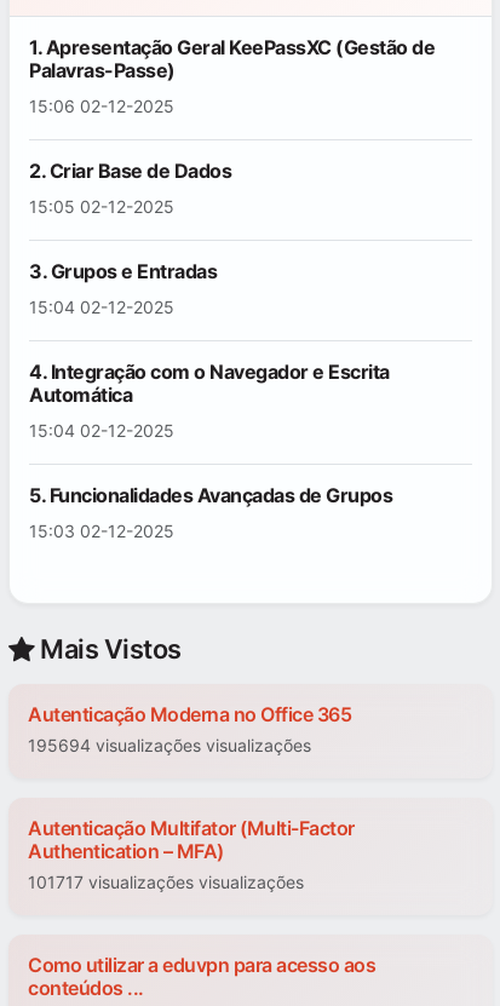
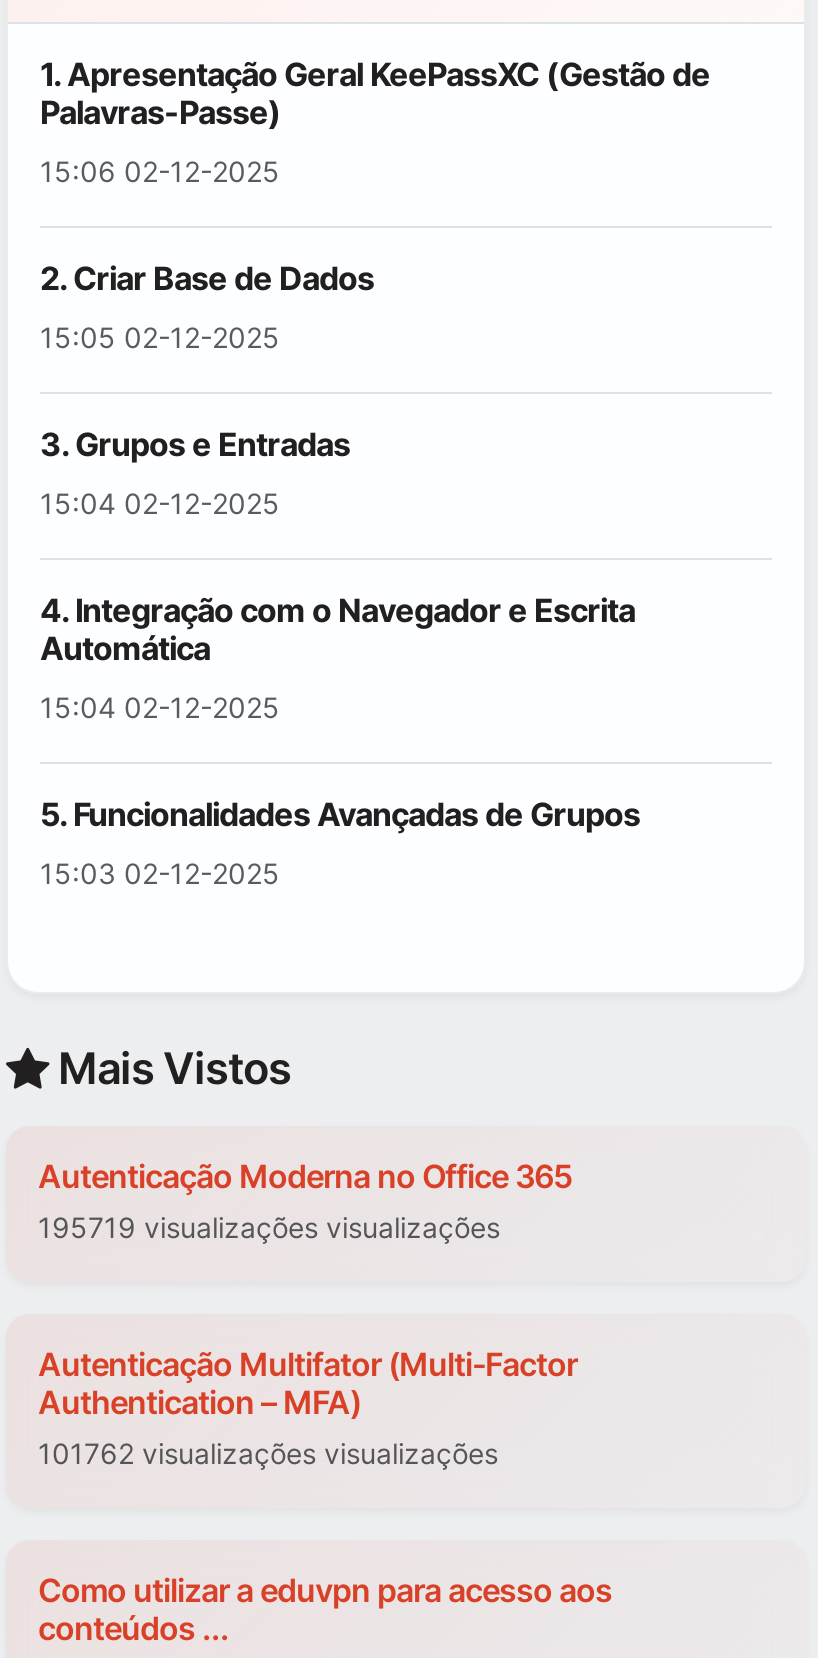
- 195694 visualizações visualizações
+ 195719 visualizações visualizações

- 101717 visualizações visualizações
+ 101762 visualizações visualizações
